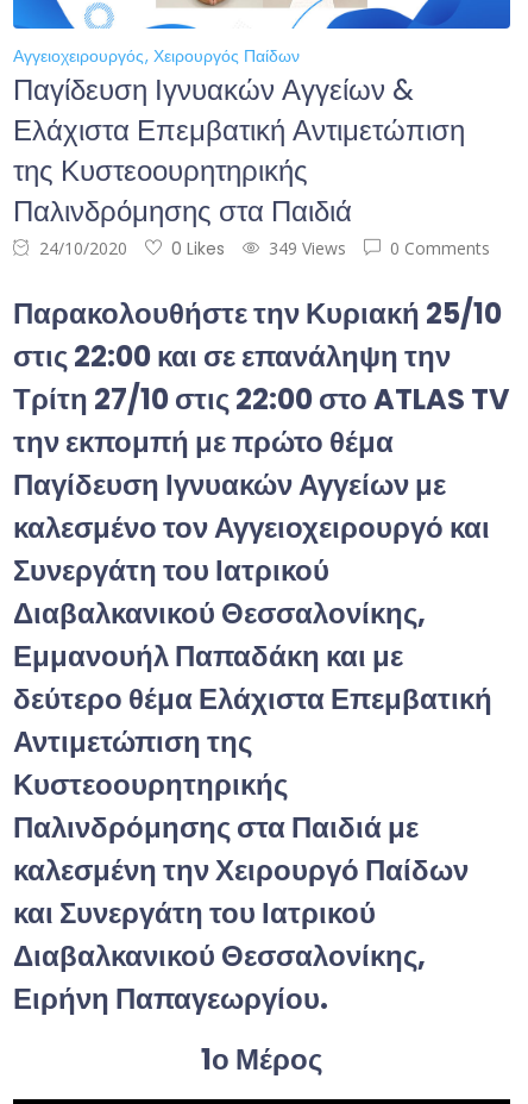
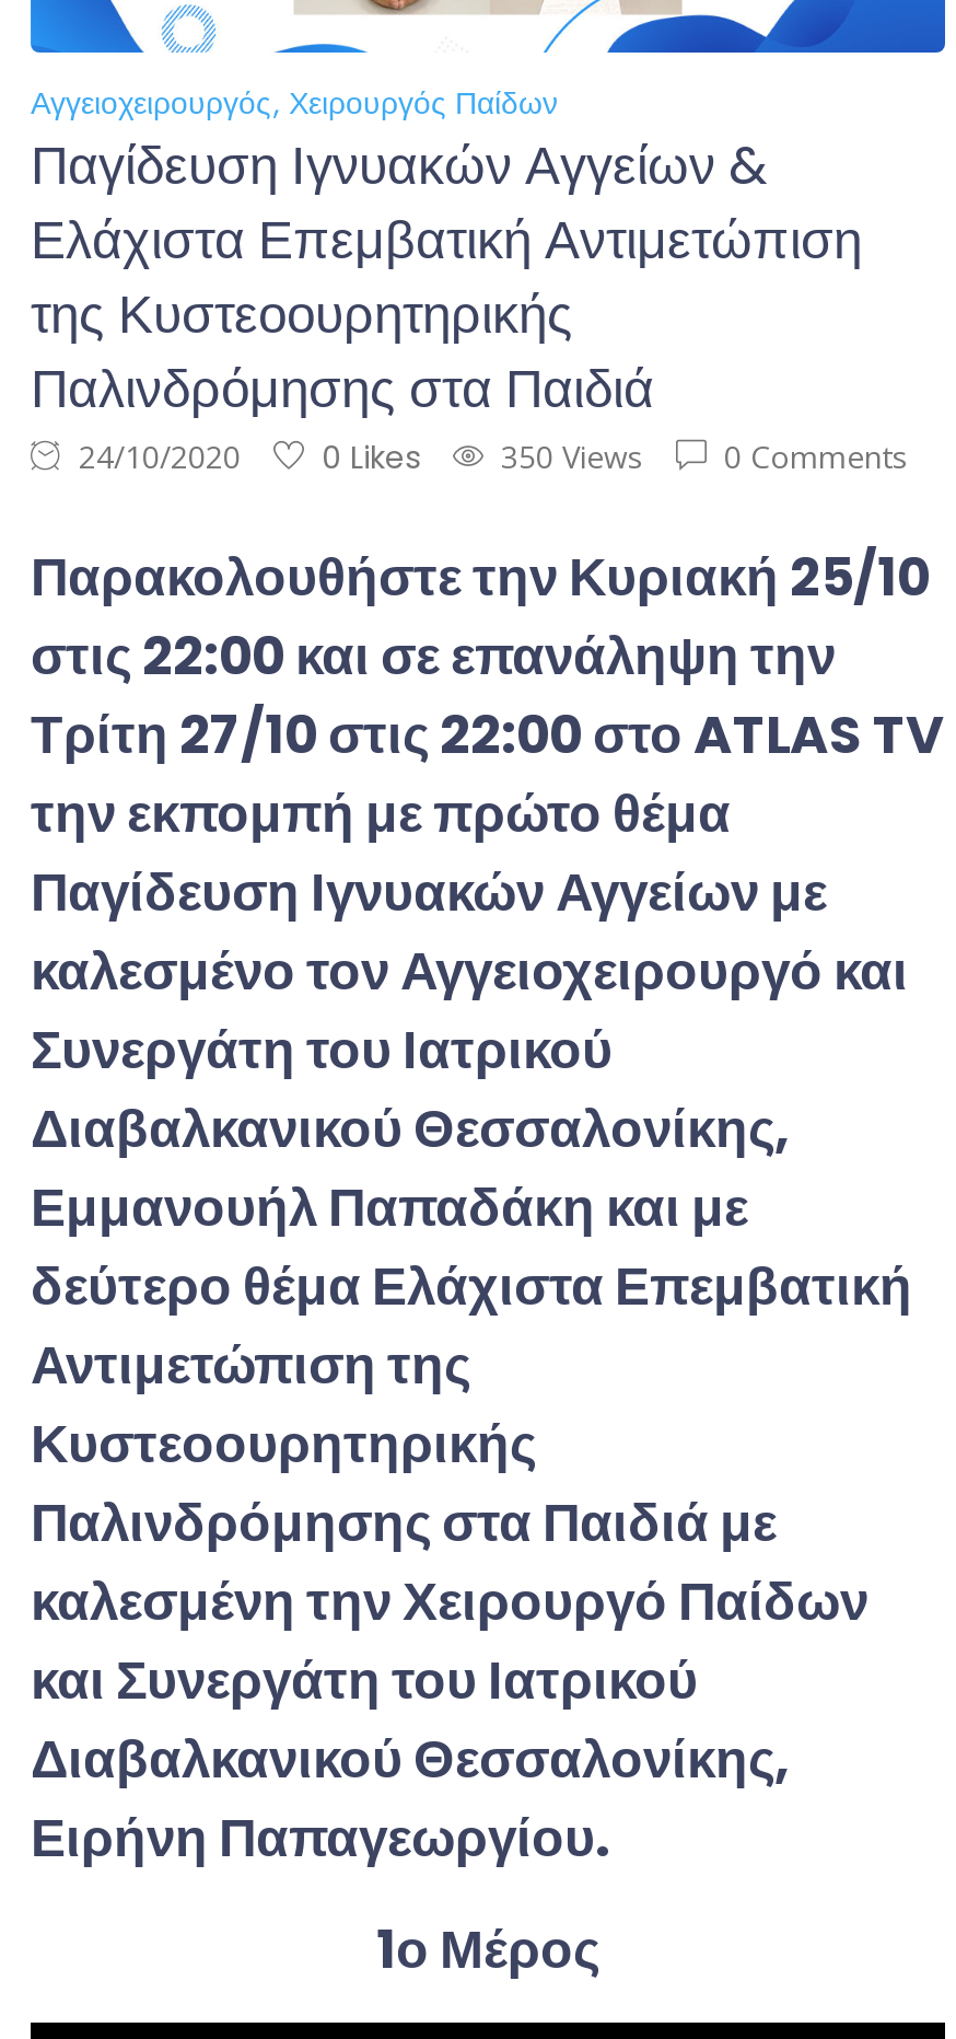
- 24/10/2020 0 Likes 349 Views 0 Comments
+ 24/10/2020 0 Likes 350 Views 0 Comments
